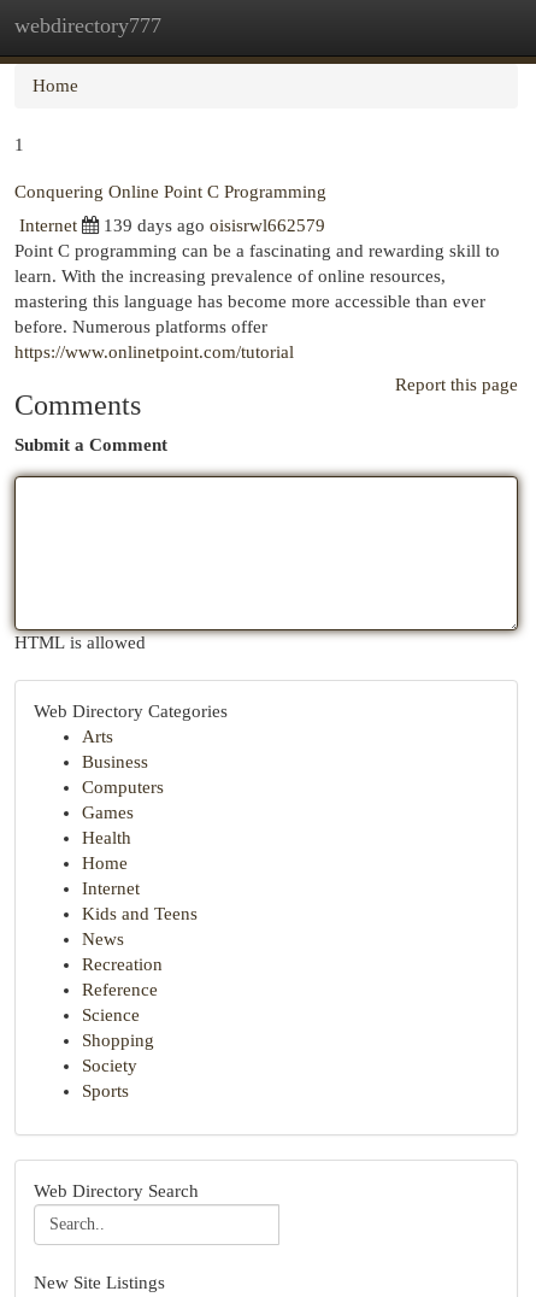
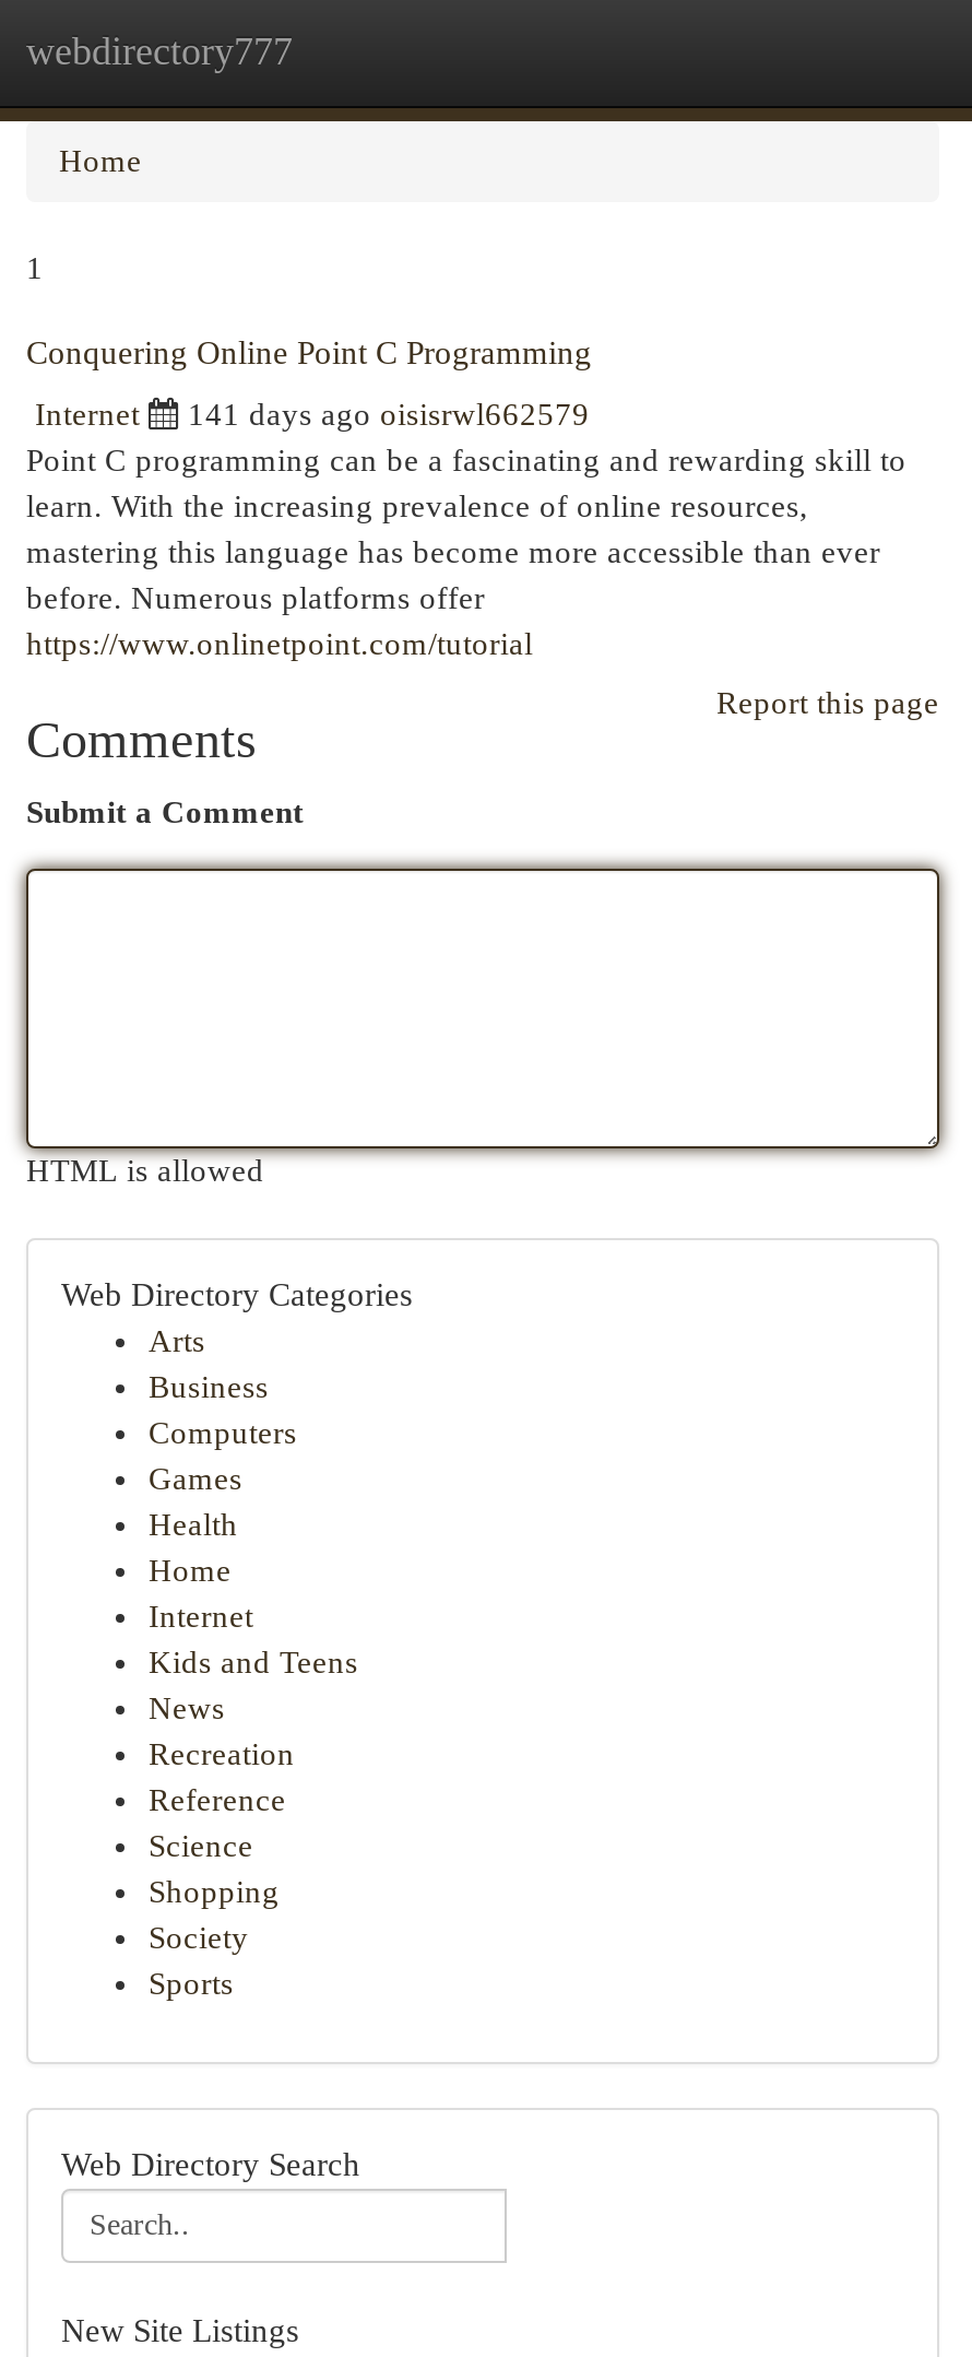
- 139 days ago oisisrwl662579
+ 141 days ago oisisrwl662579
